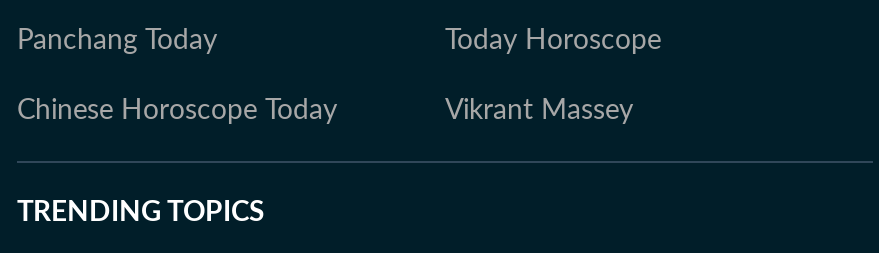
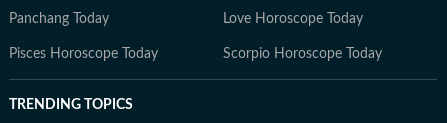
- Today Horoscope
+ Love Horoscope Today

- Chinese Horoscope Today
- Vikrant Massey
+ Pisces Horoscope Today
+ Scorpio Horoscope Today
